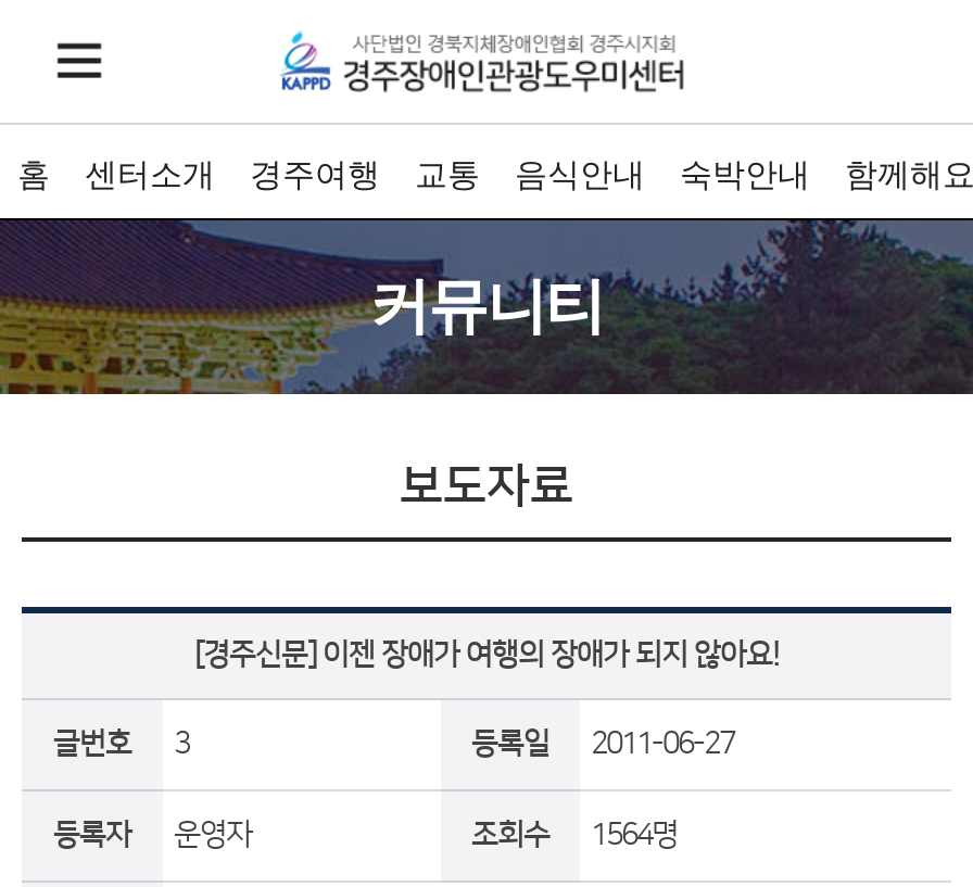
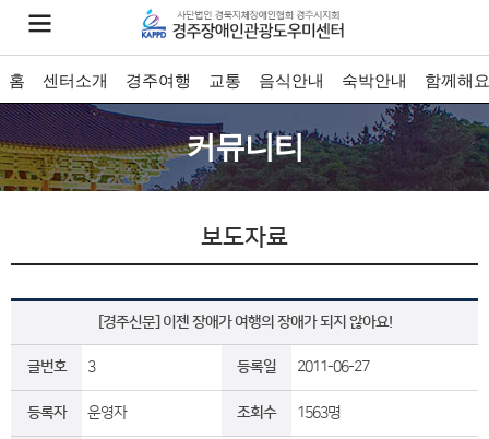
- 조회수 1564명
+ 조회수 1563명
